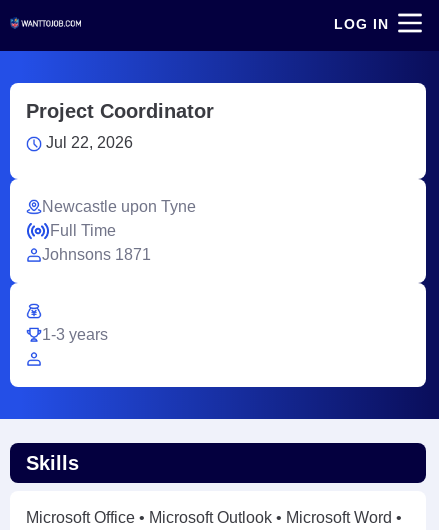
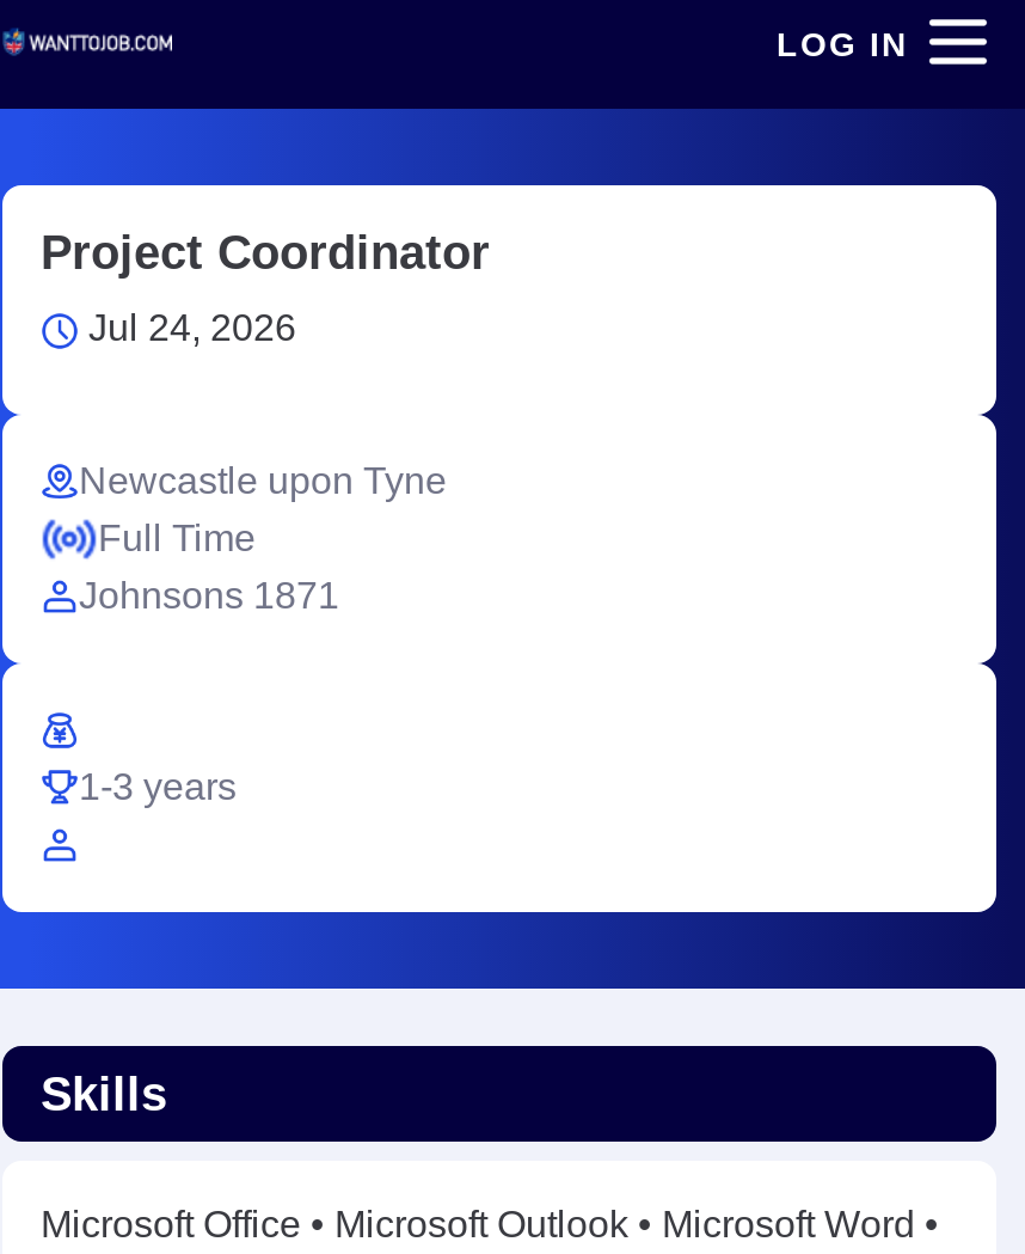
- Jul 22, 2026
+ Jul 24, 2026
